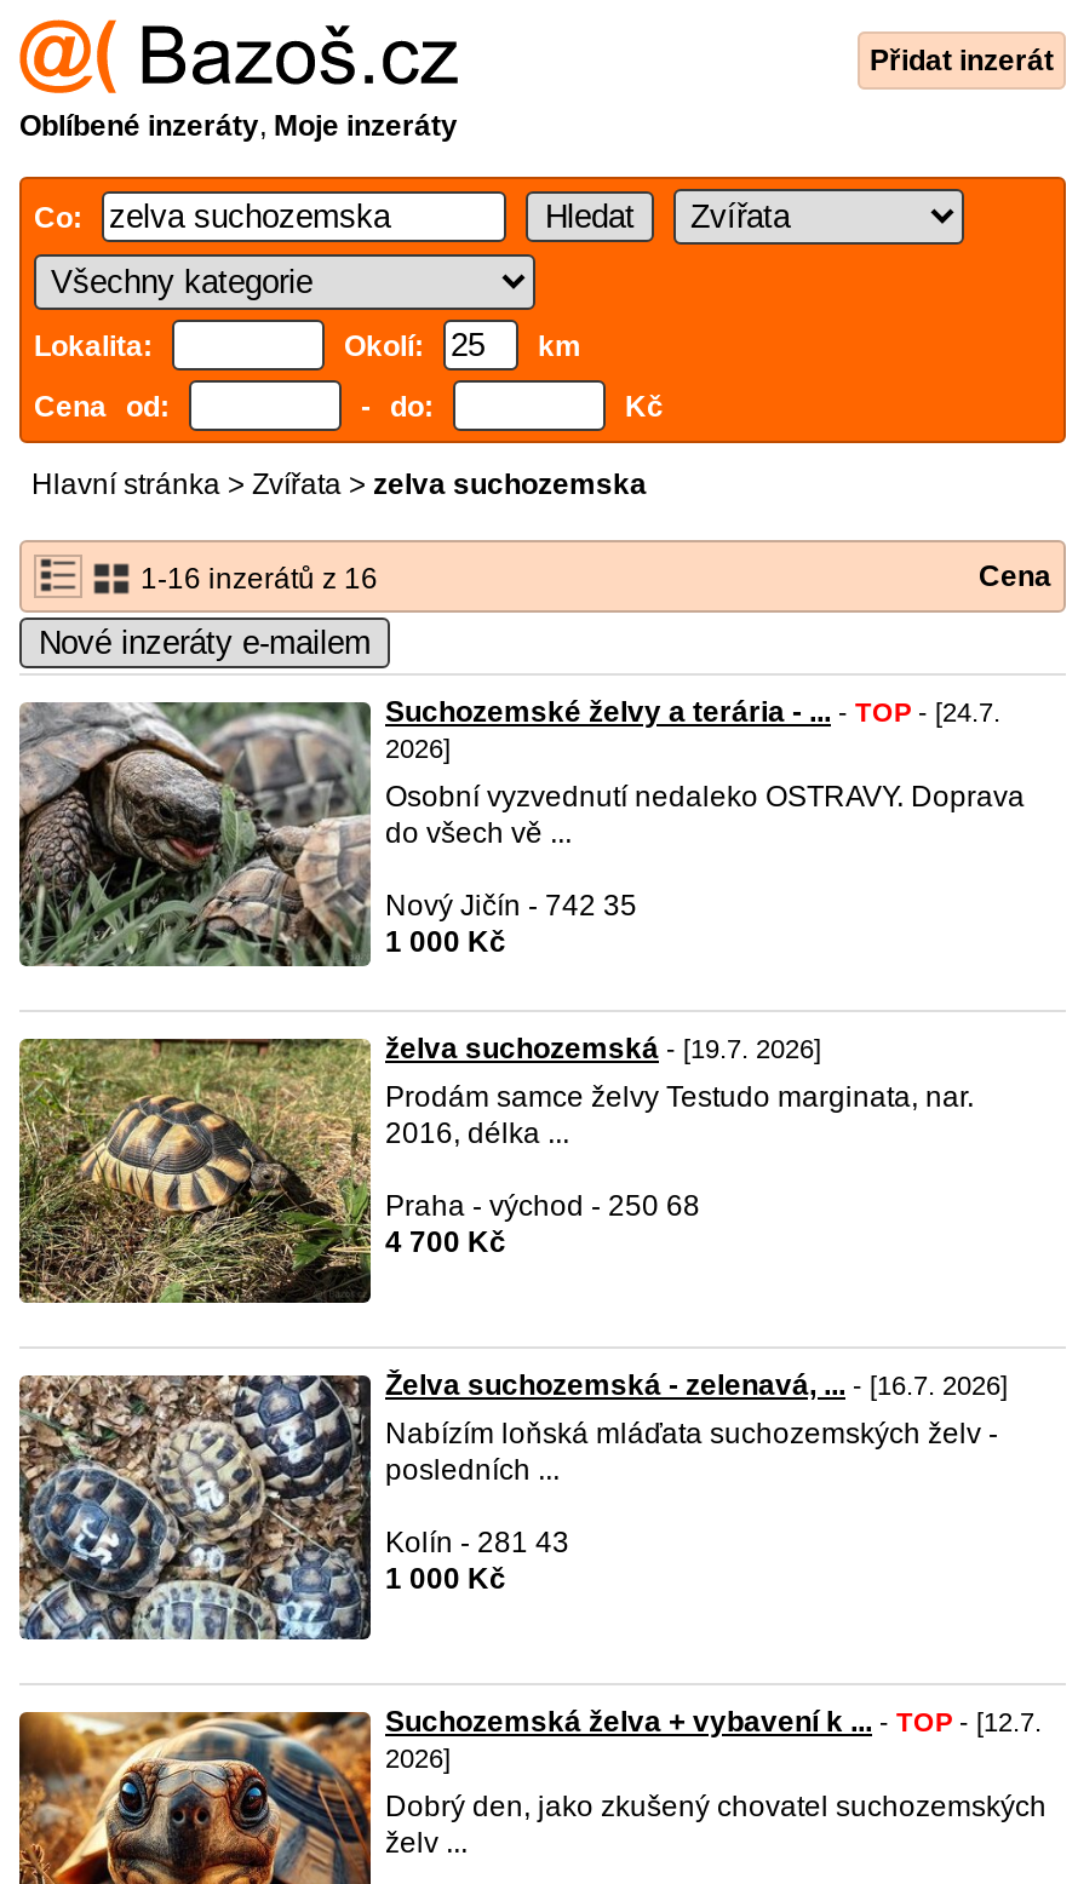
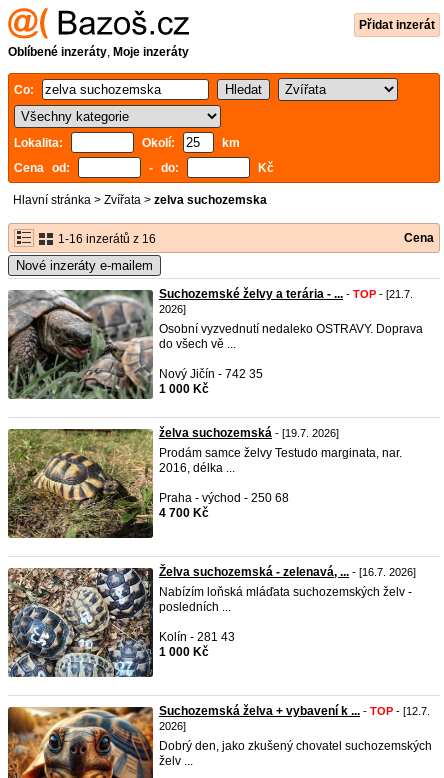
- Suchozemské želvy a terária - ... - TOP - [24.7.
+ Suchozemské želvy a terária - ... - TOP - [21.7.
